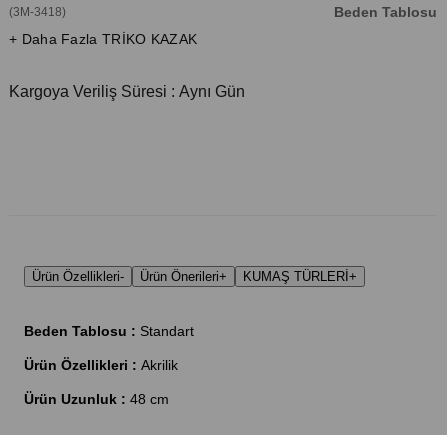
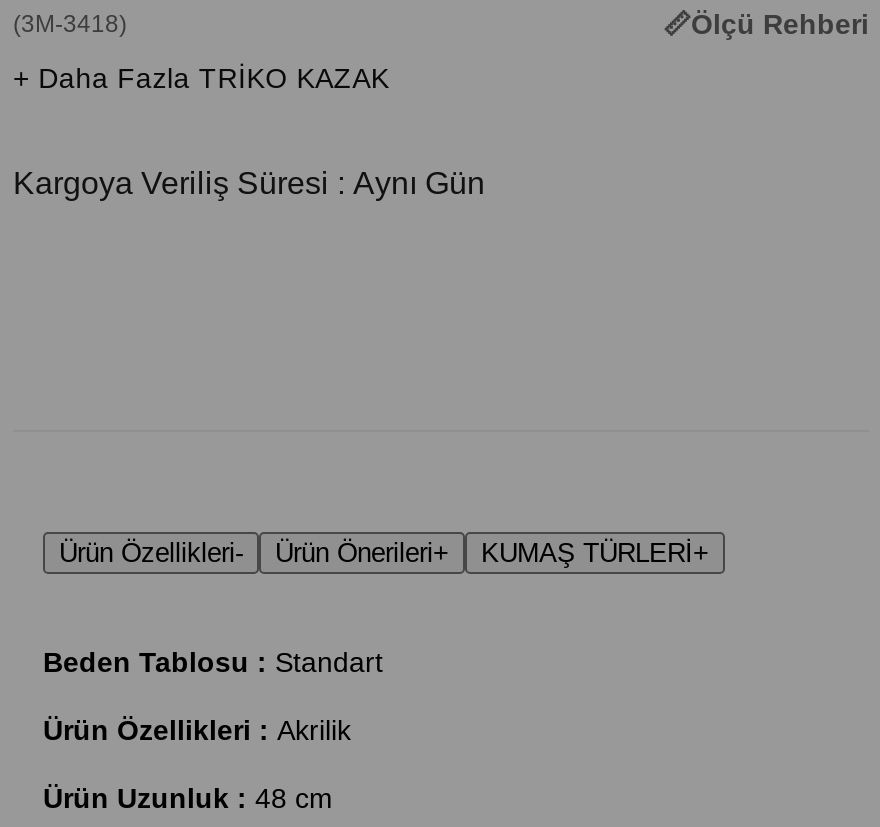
- Beden Tablosu
+ Ölçü Rehberi
